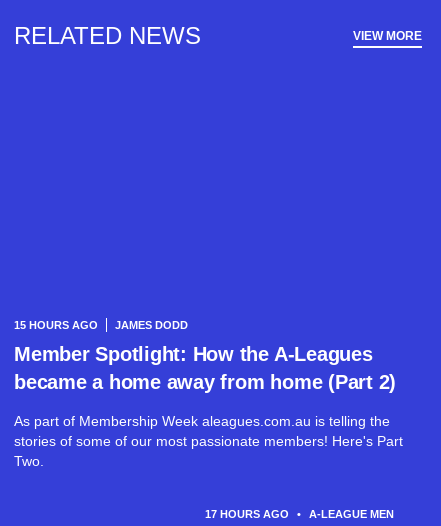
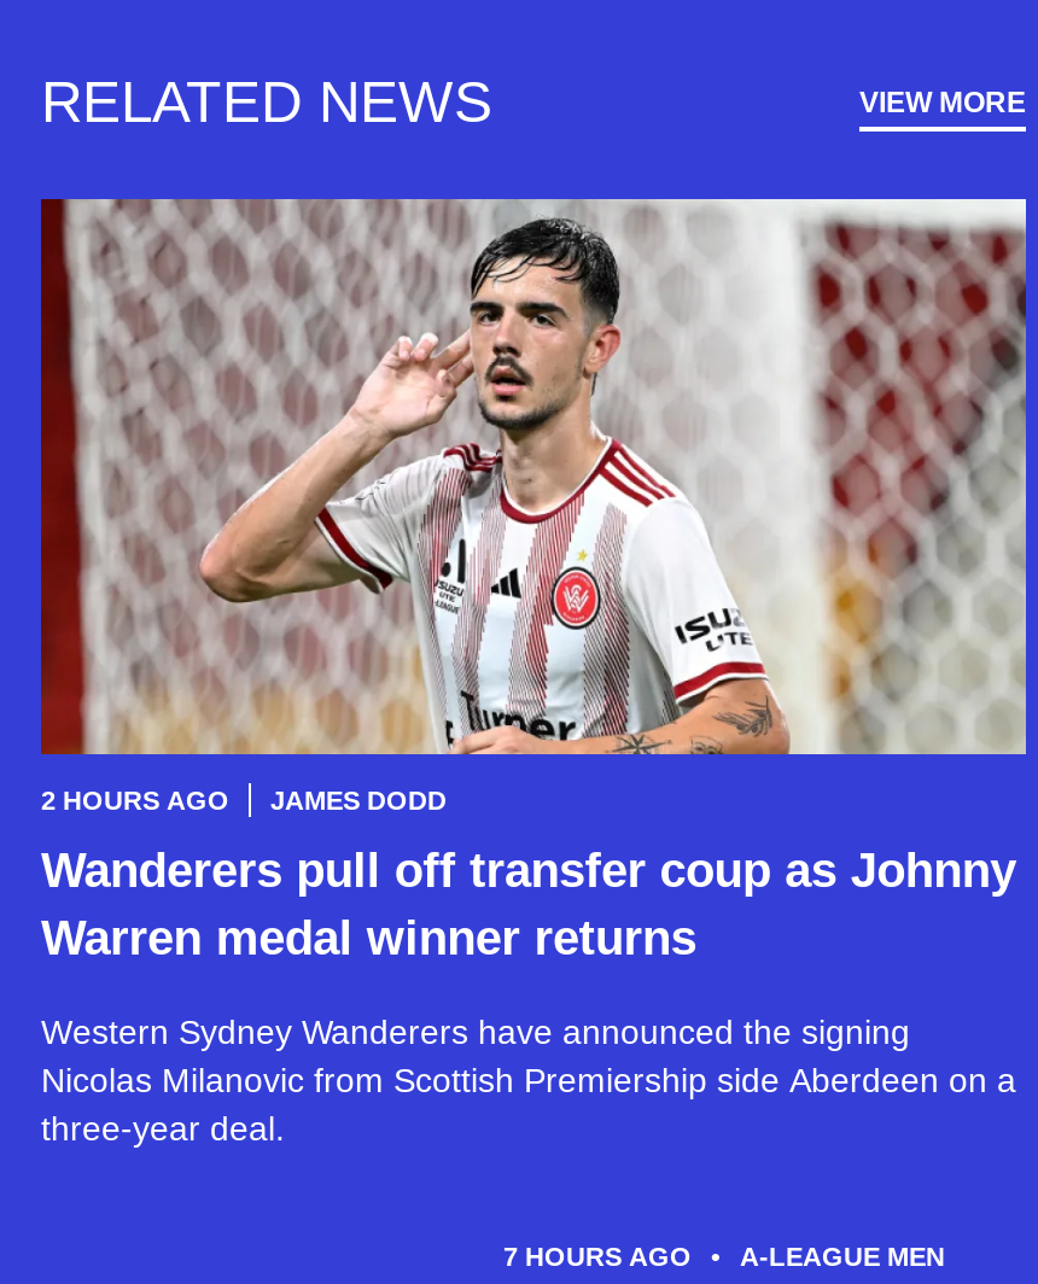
+ [image]

- 15 HOURS AGO JAMES DODD
+ 2 HOURS AGO JAMES DODD

- Member Spotlight: How the A-Leagues
- became a home away from home (Part 2)
+ Wanderers pull off transfer coup as Johnny
+ Warren medal winner returns

- As part of Membership Week aleagues.com.au is telling the
- stories of some of our most passionate members! Here's Part
- Two.
+ Western Sydney Wanderers have announced the signing
+ Nicolas Milanovic from Scottish Premiership side Aberdeen on a
+ three-year deal.

- 17 HOURS AGO
+ 7 HOURS AGO
